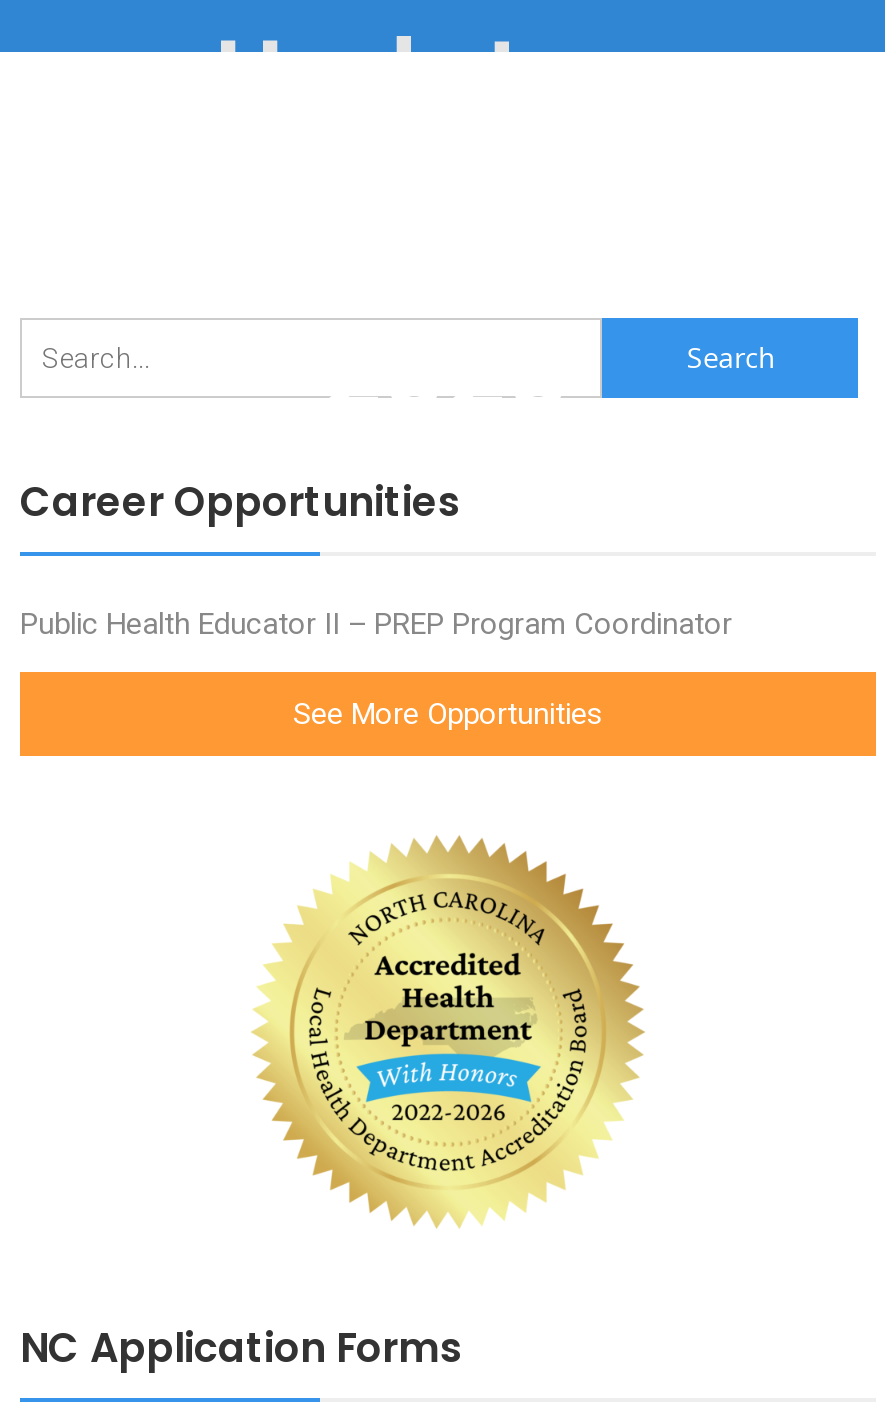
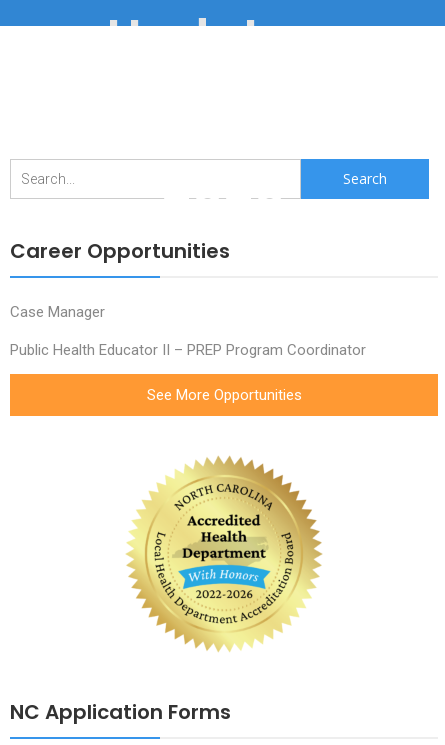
+ Case Manager
